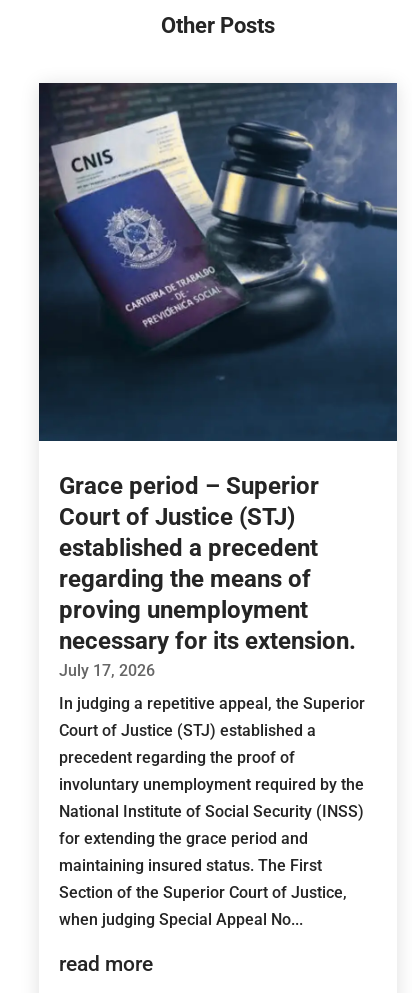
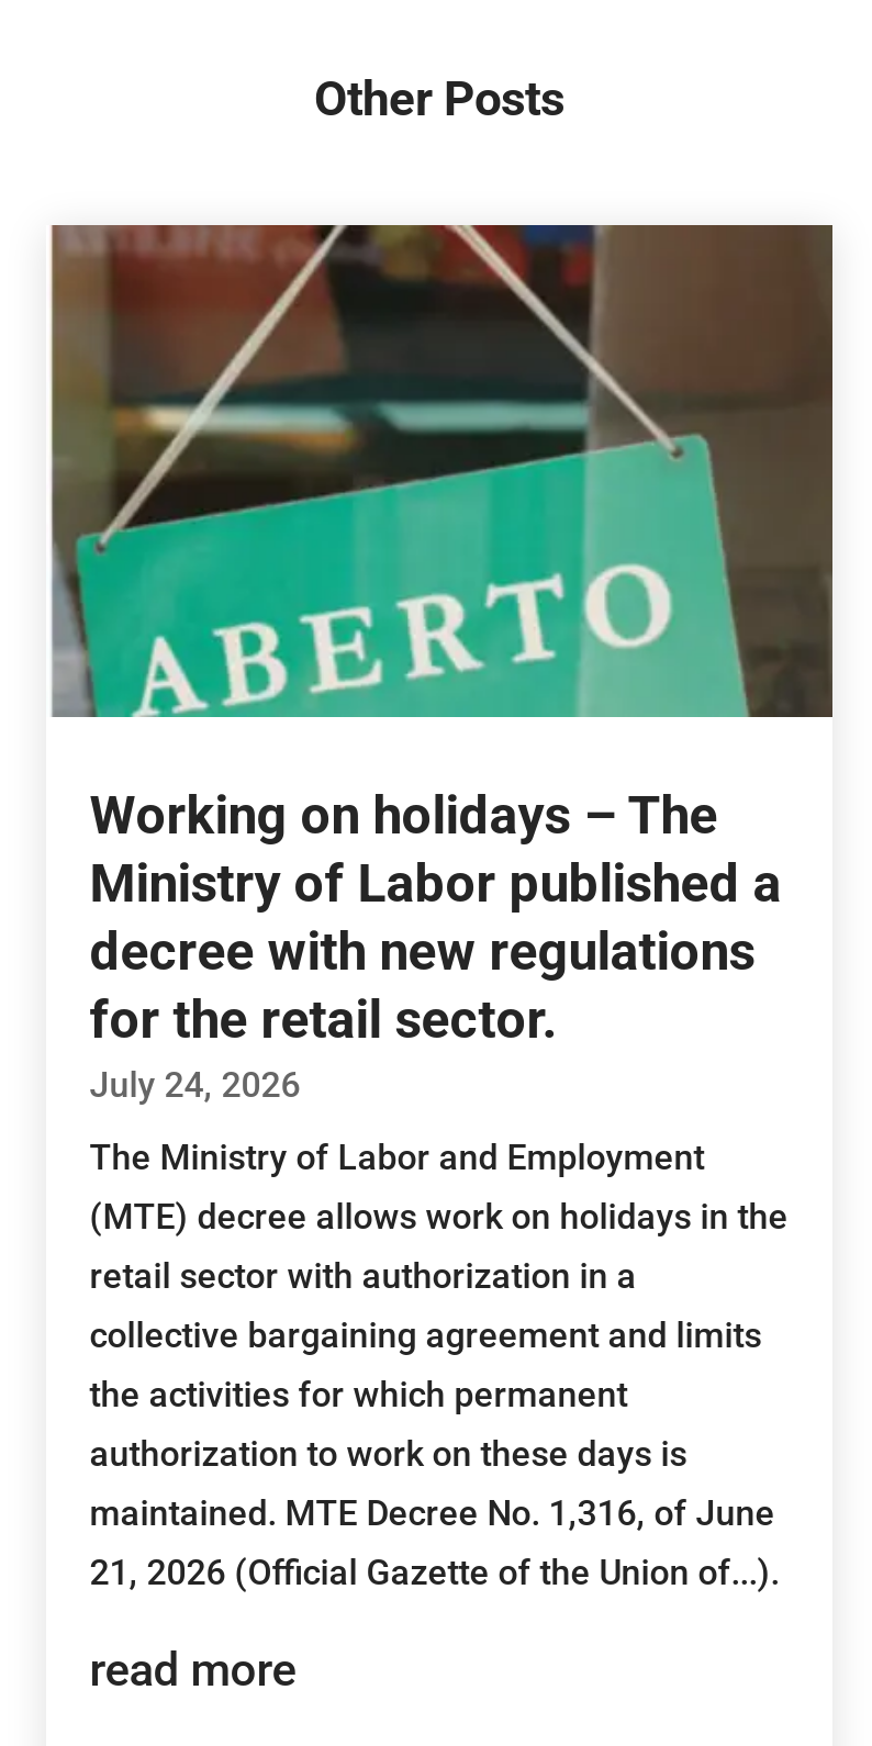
- [image]
- Grace period – Superior
- Court of Justice (STJ)
- established a precedent
- regarding the means of
- proving unemployment
- necessary for its extension.
- July 17, 2026
+ [image]
+ Working on holidays – The
+ Ministry of Labor published a
+ decree with new regulations
+ for the retail sector.
+ July 24, 2026

- In judging a repetitive appeal, the Superior
- Court of Justice (STJ) established a
- precedent regarding the proof of
- involuntary unemployment required by the
- National Institute of Social Security (INSS)
- for extending the grace period and
- maintaining insured status. The First
- Section of the Superior Court of Justice,
- when judging Special Appeal No...
+ The Ministry of Labor and Employment
+ (MTE) decree allows work on holidays in the
+ retail sector with authorization in a
+ collective bargaining agreement and limits
+ the activities for which permanent
+ authorization to work on these days is
+ maintained. MTE Decree No. 1,316, of June
+ 21, 2026 (Official Gazette of the Union of...).
